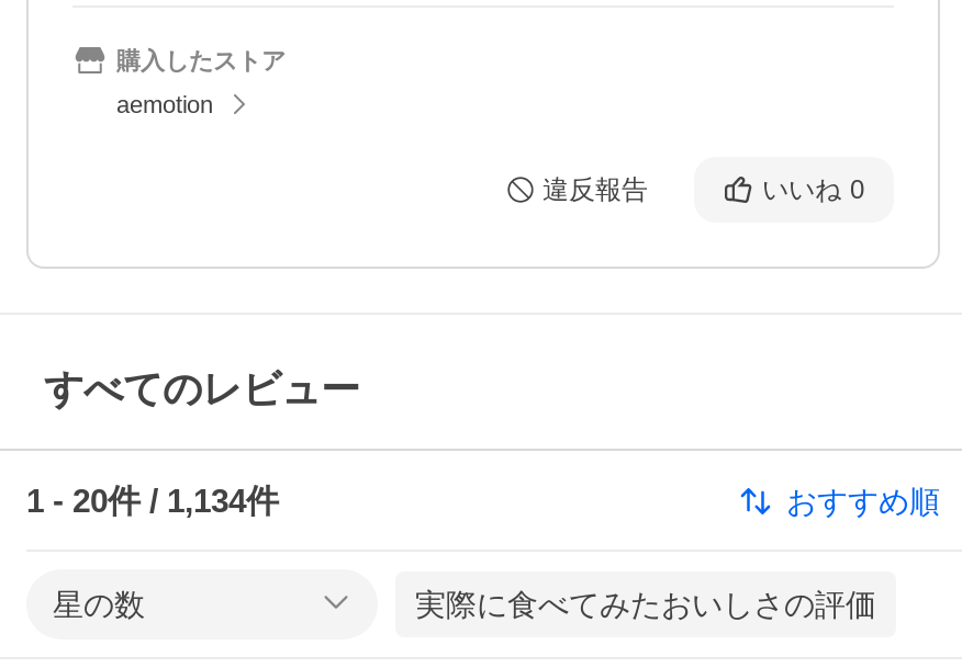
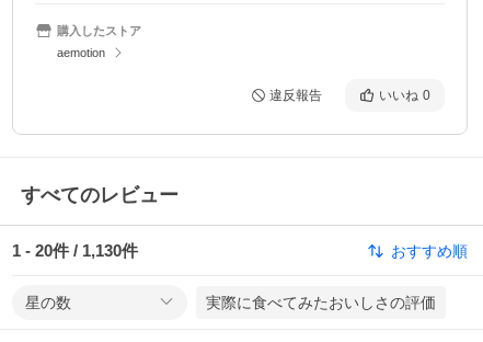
- 1 - 20件 / 1,134件
+ 1 - 20件 / 1,130件
